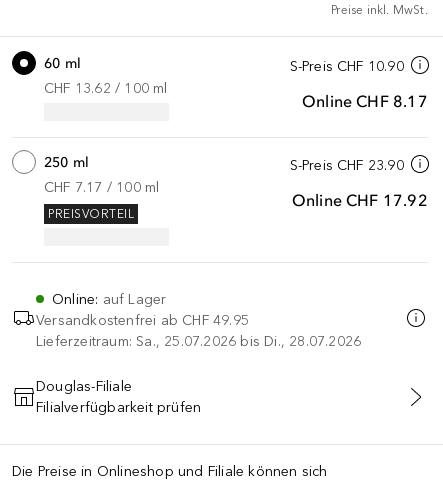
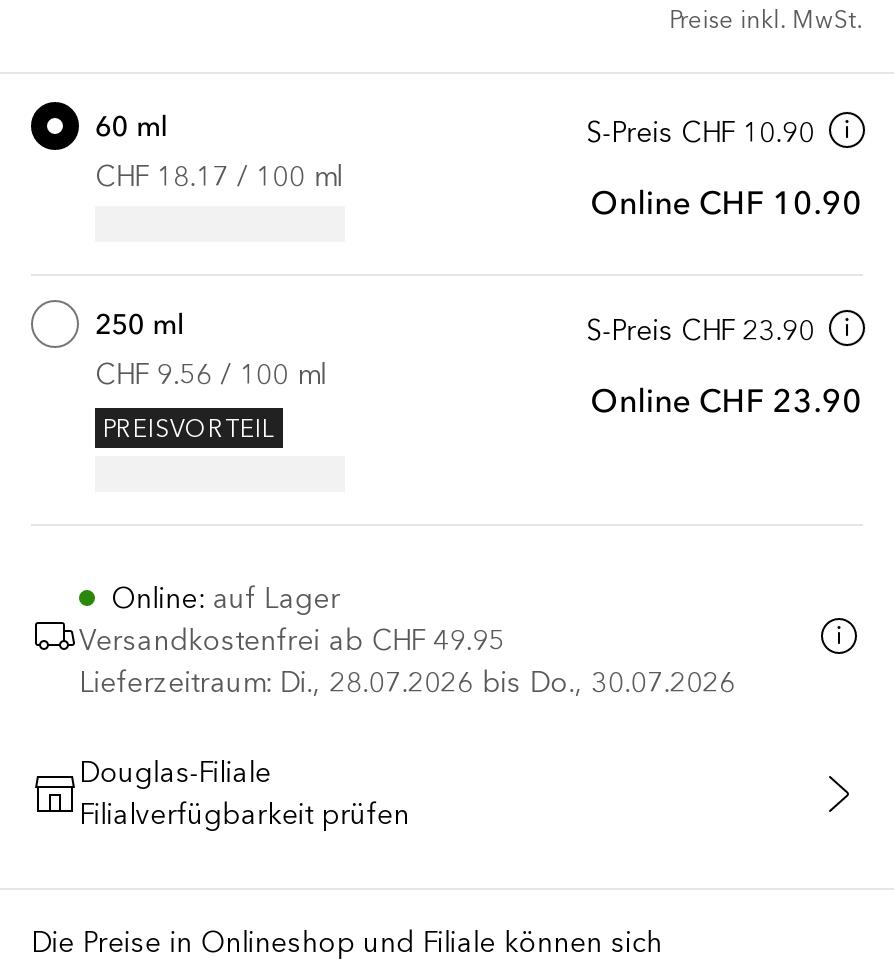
- CHF 13.62 / 100 ml
+ CHF 18.17 / 100 ml

- Online CHF 8.17
+ Online CHF 10.90

- CHF 7.17 / 100 ml
+ CHF 9.56 / 100 ml

- Online CHF 17.92
+ Online CHF 23.90

- Lieferzeitraum: Sa., 25.07.2026 bis Di., 28.07.2026
+ Lieferzeitraum: Di., 28.07.2026 bis Do., 30.07.2026
